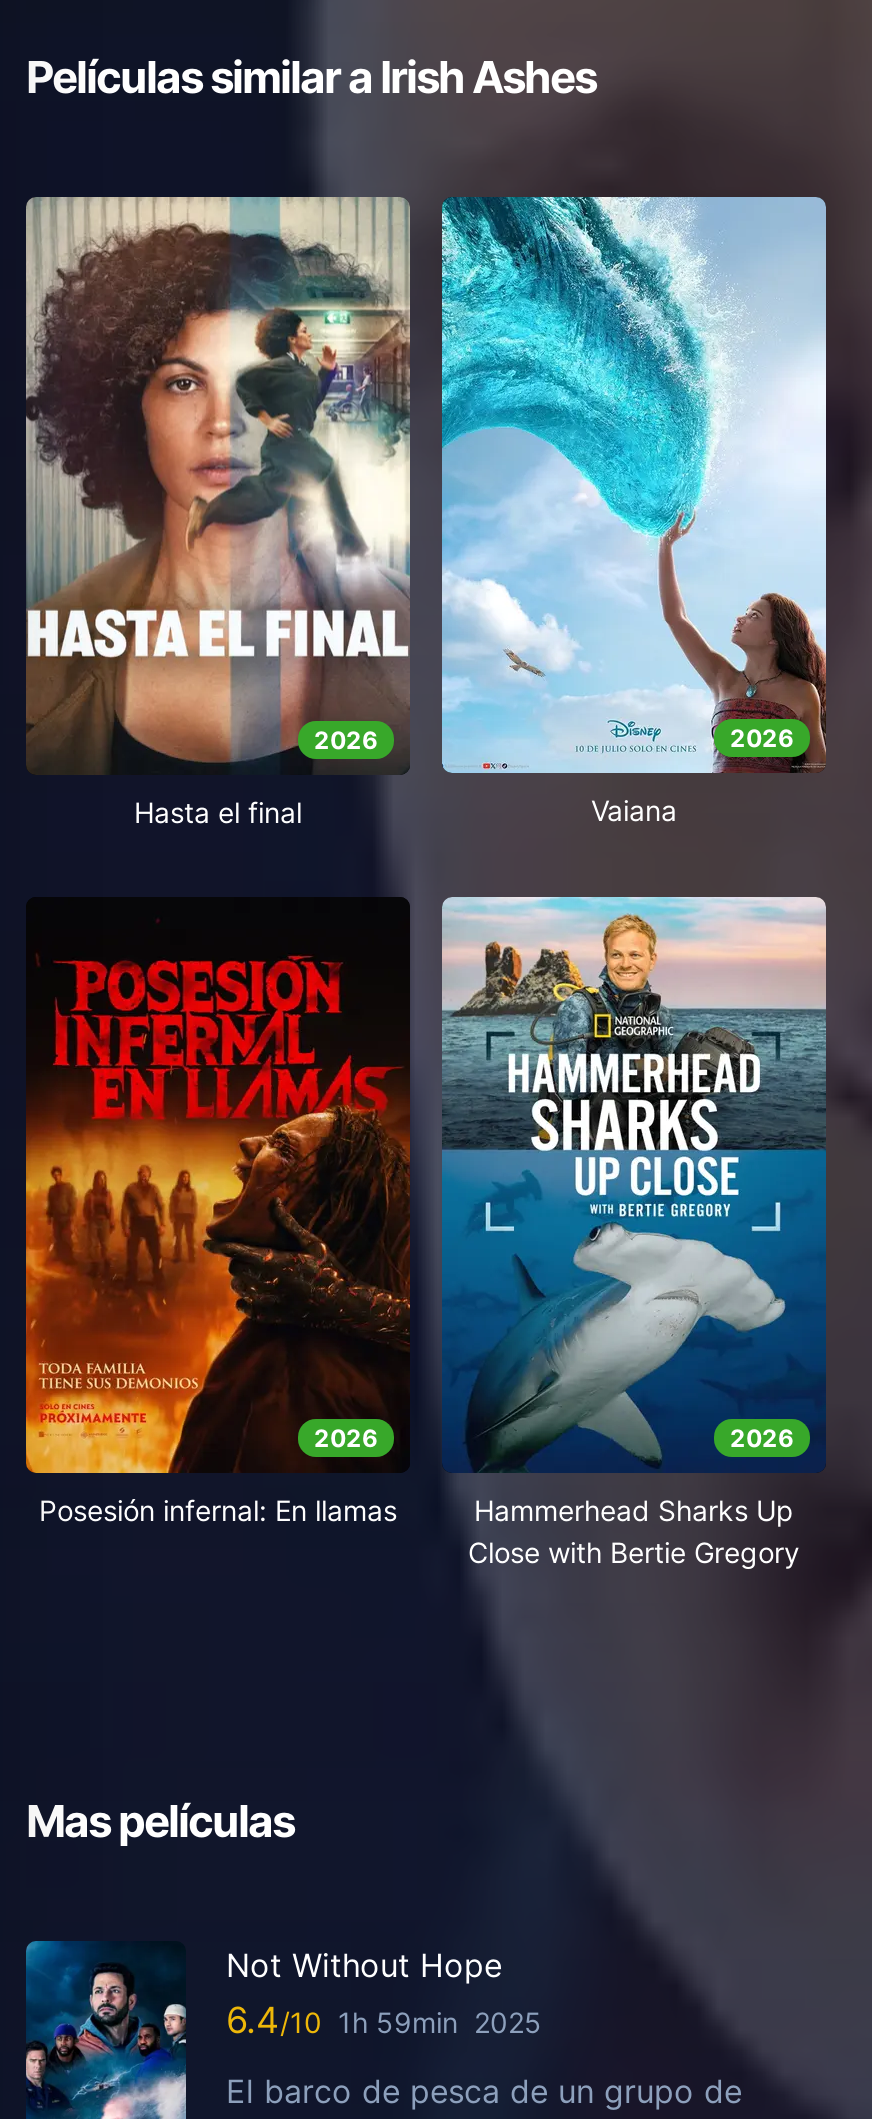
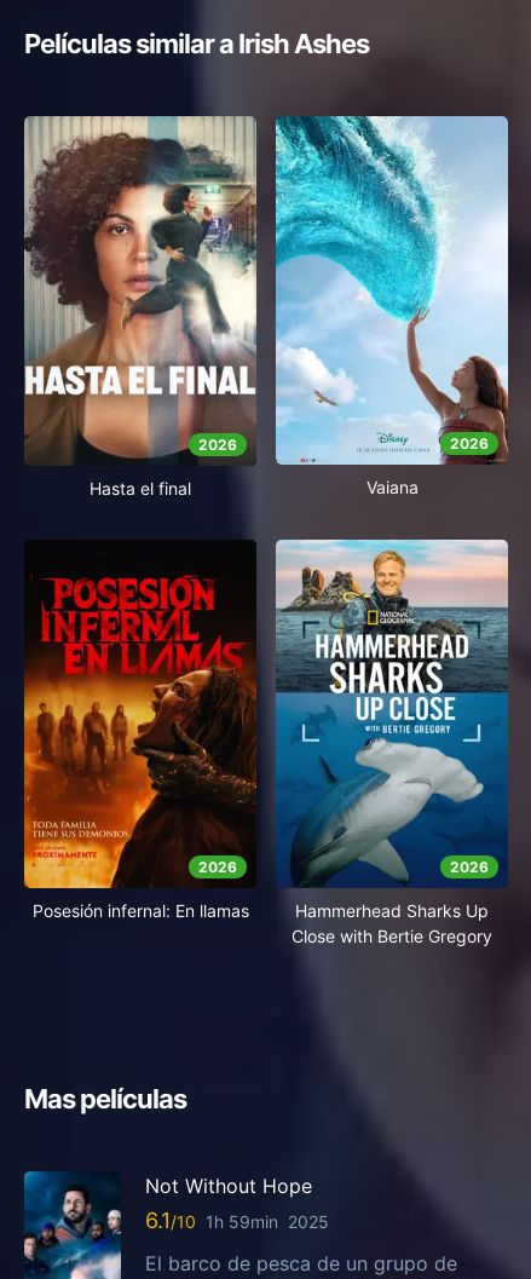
- 6.4 1h 59min 2025
+ 6.1 1h 59min 2025
